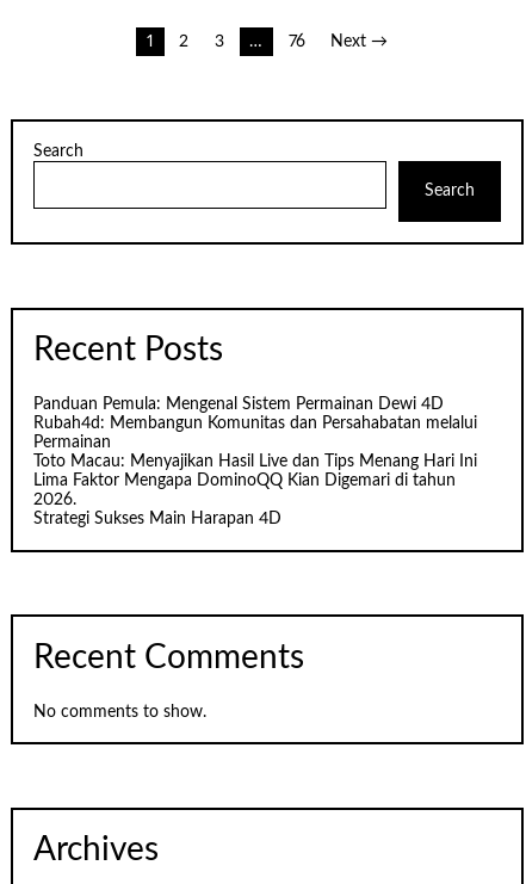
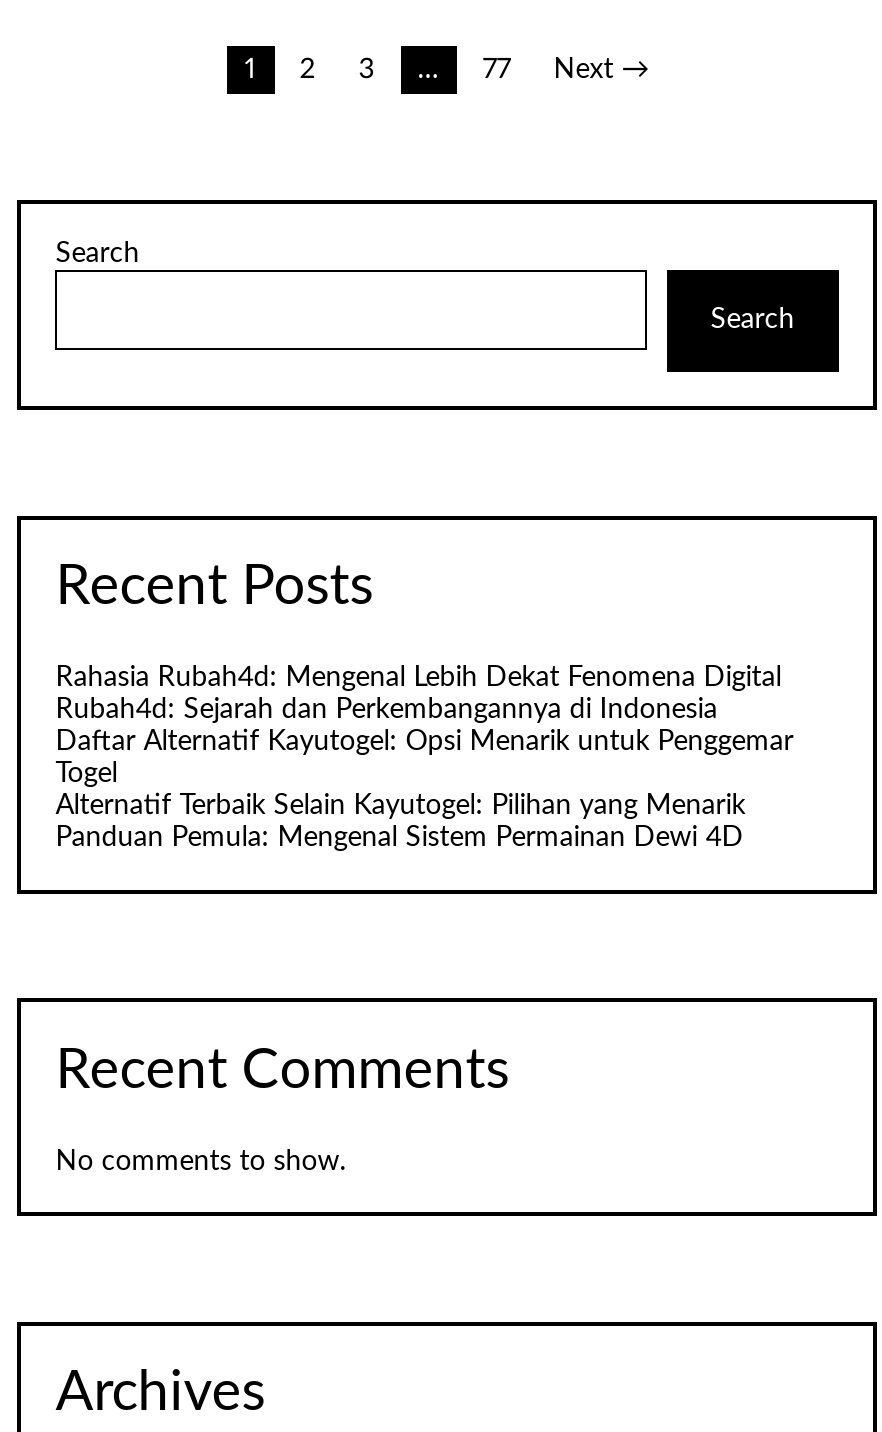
- 76
+ 77

+ Rahasia Rubah4d: Mengenal Lebih Dekat Fenomena Digital
+ Rubah4d: Sejarah dan Perkembangannya di Indonesia
+ Daftar Alternatif Kayutogel: Opsi Menarik untuk Penggemar
+ Togel
+ Alternatif Terbaik Selain Kayutogel: Pilihan yang Menarik

moved down: Panduan Pemula: Mengenal Sistem Permainan Dewi 4D

- Rubah4d: Membangun Komunitas dan Persahabatan melalui
- Permainan
- Toto Macau: Menyajikan Hasil Live dan Tips Menang Hari Ini
- Lima Faktor Mengapa DominoQQ Kian Digemari di tahun
- 2026.
- Strategi Sukses Main Harapan 4D
